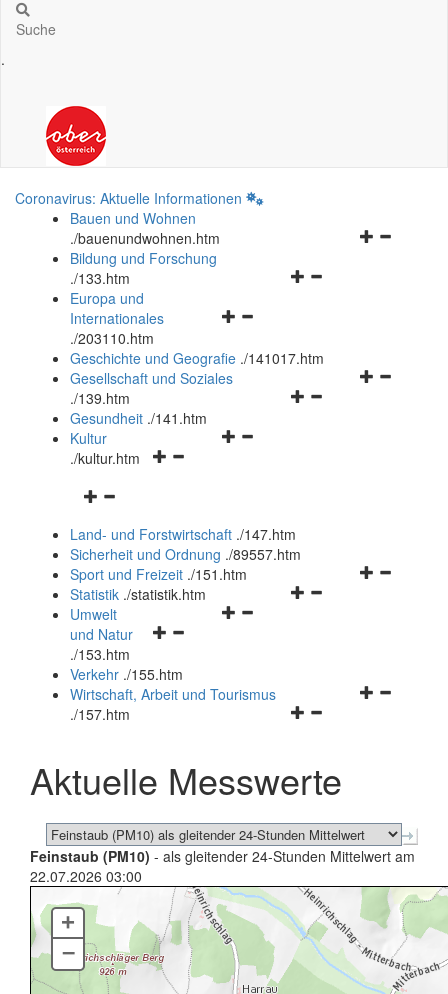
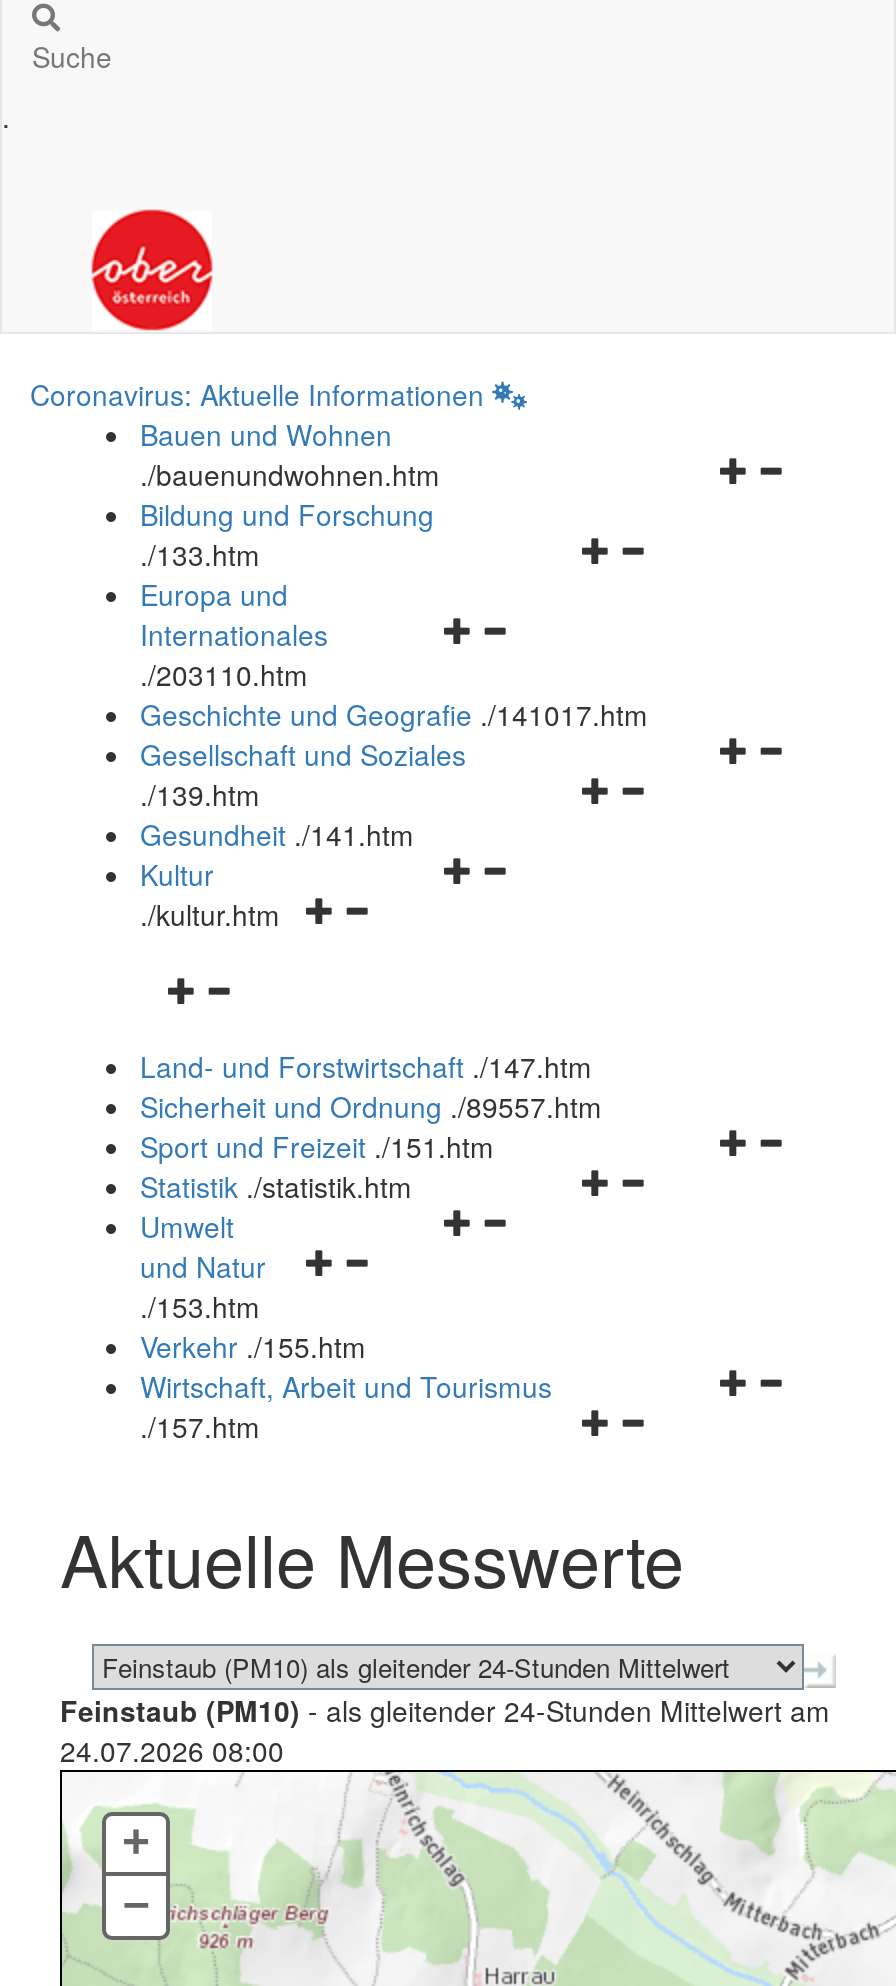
- 22.07.2026 03:00
+ 24.07.2026 08:00
